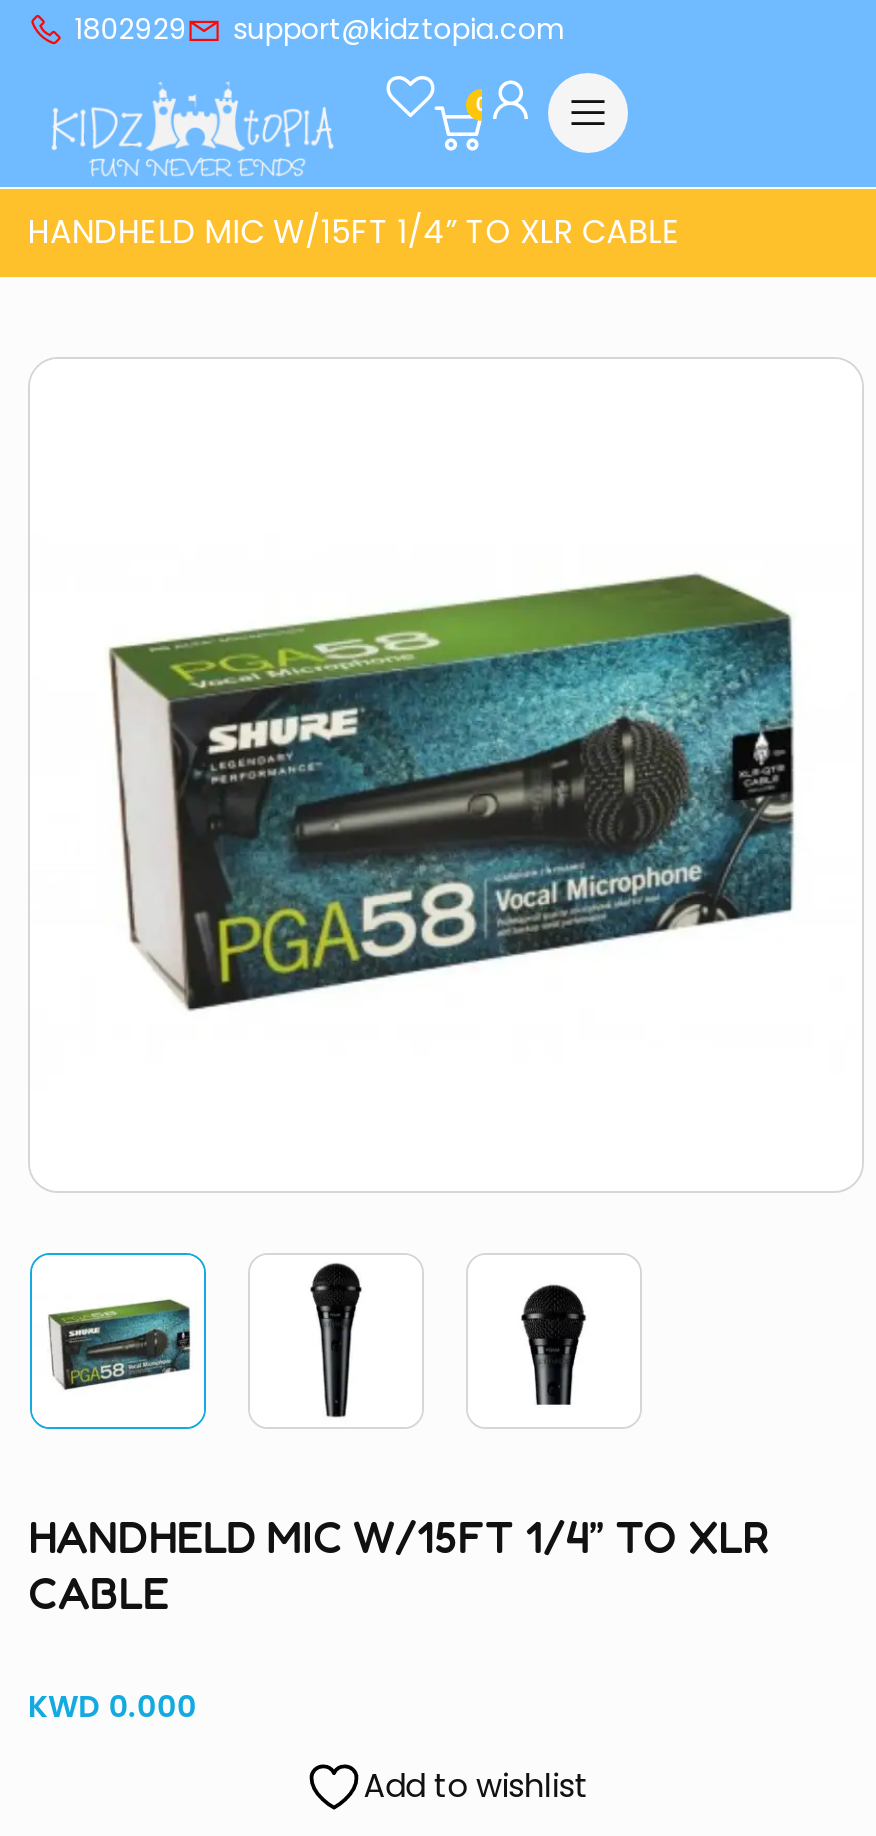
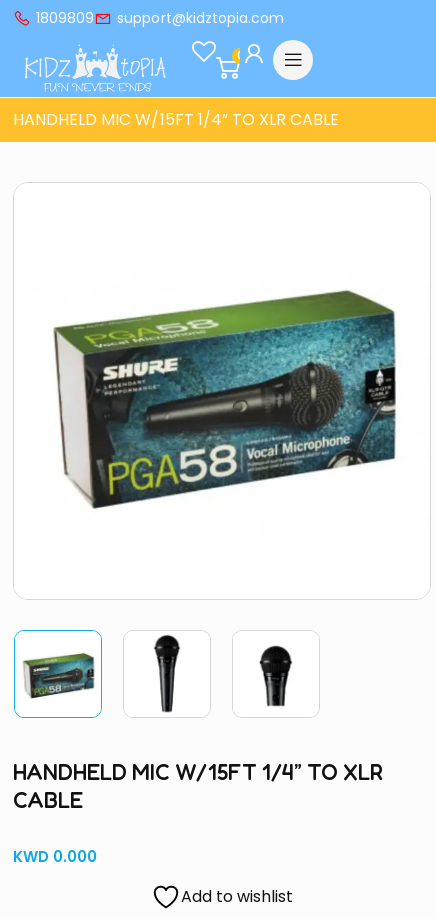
- 1802929 support@kidztopia.com
+ 1809809 support@kidztopia.com
